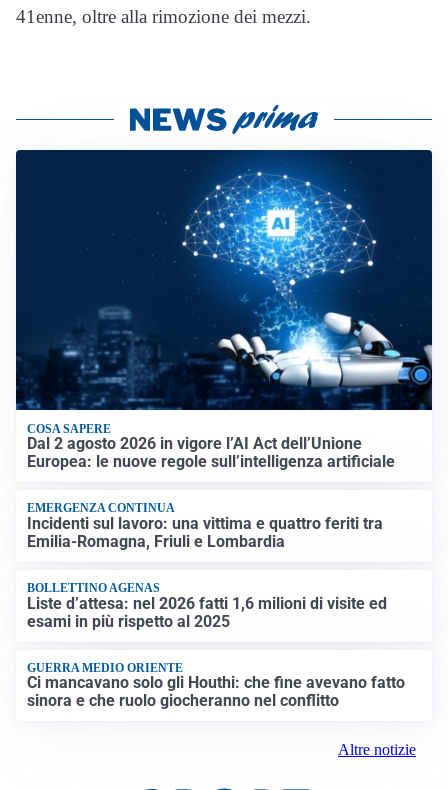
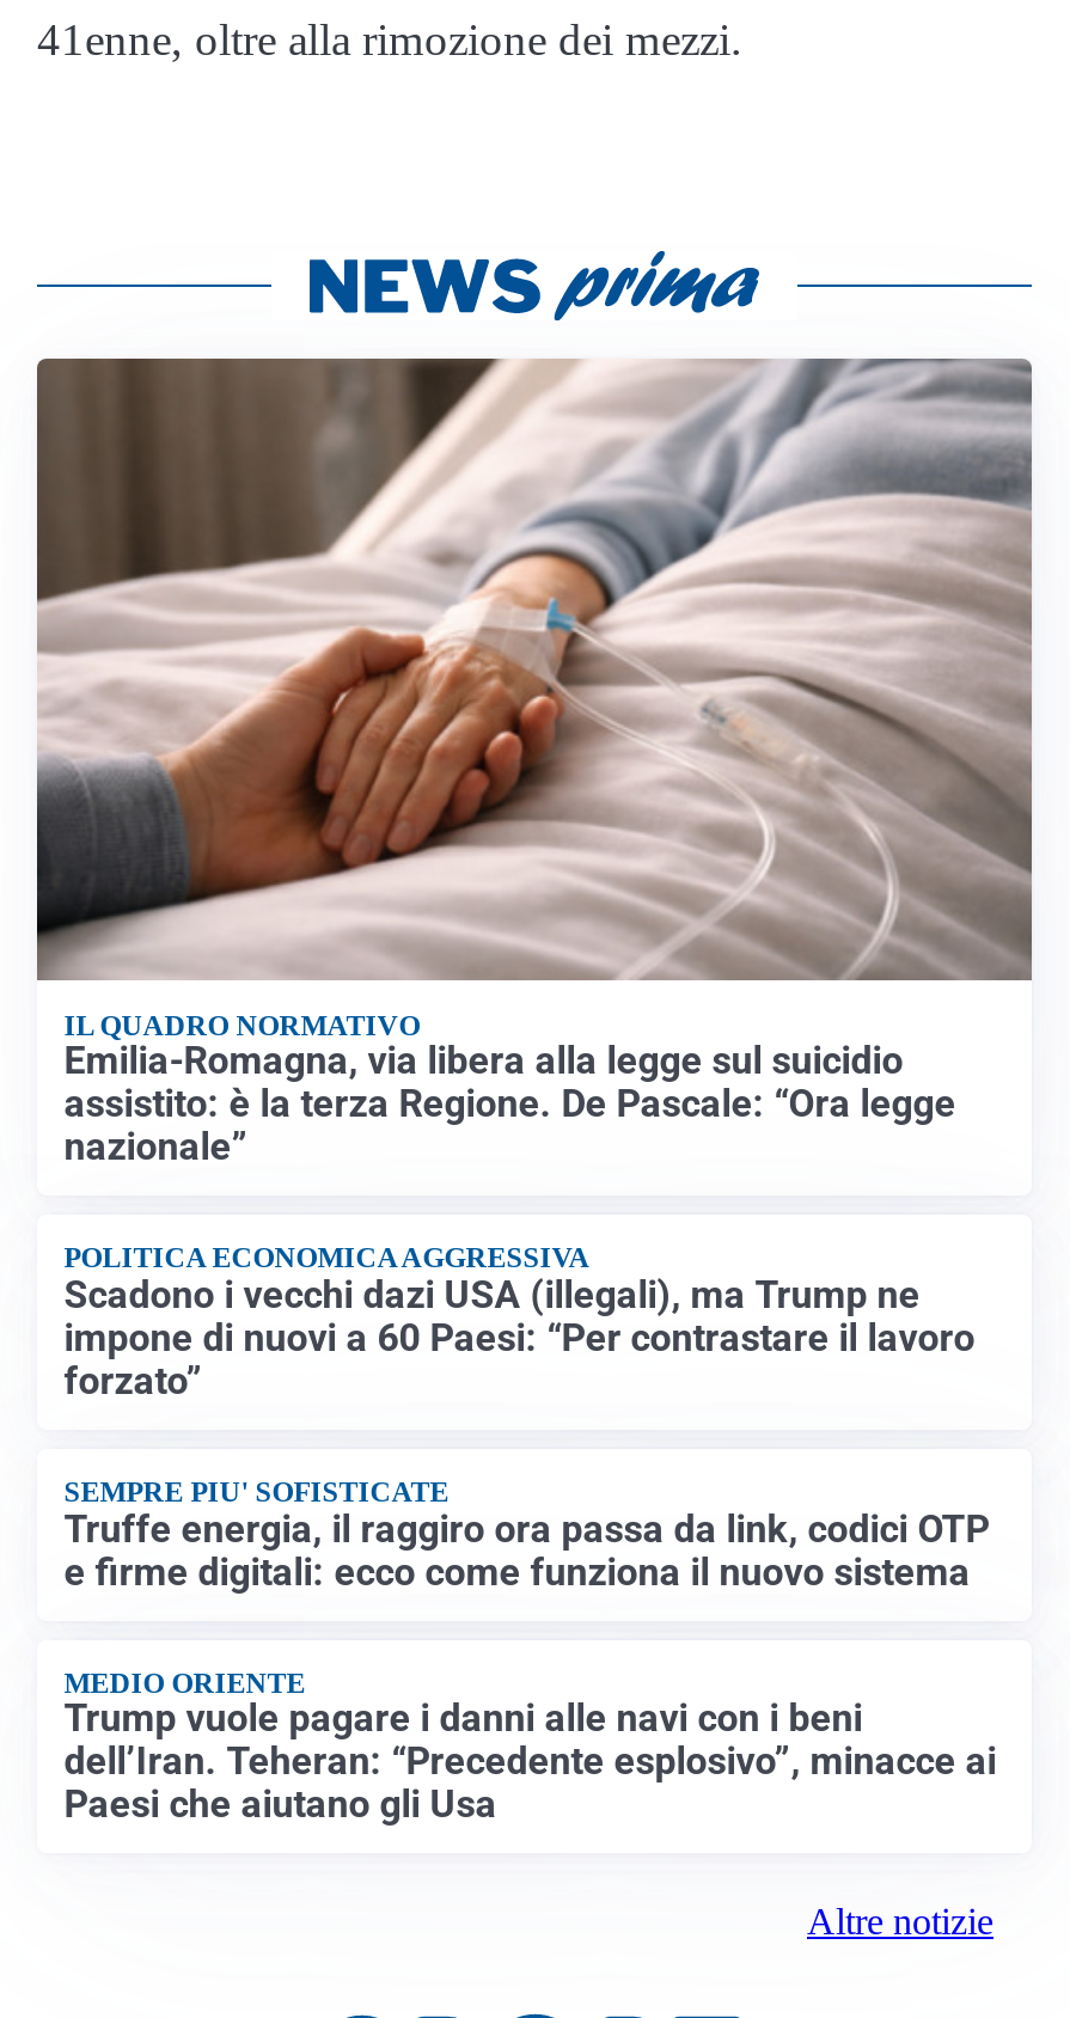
- [image]
- COSA SAPERE
- Dal 2 agosto 2026 in vigore l’AI Act dell’Unione
- Europea: le nuove regole sull’intelligenza artificiale
+ [image]
+ IL QUADRO NORMATIVO
+ Emilia-Romagna, via libera alla legge sul suicidio
+ assistito: è la terza Regione. De Pascale: “Ora legge
+ nazionale”

- EMERGENZA CONTINUA
- Incidenti sul lavoro: una vittima e quattro feriti tra
- Emilia-Romagna, Friuli e Lombardia
+ POLITICA ECONOMICA AGGRESSIVA
+ Scadono i vecchi dazi USA (illegali), ma Trump ne
+ impone di nuovi a 60 Paesi: “Per contrastare il lavoro
+ forzato”

- BOLLETTINO AGENAS
- Liste d’attesa: nel 2026 fatti 1,6 milioni di visite ed
- esami in più rispetto al 2025
+ SEMPRE PIU' SOFISTICATE
+ Truffe energia, il raggiro ora passa da link, codici OTP
+ e firme digitali: ecco come funziona il nuovo sistema

- GUERRA MEDIO ORIENTE
- Ci mancavano solo gli Houthi: che fine avevano fatto
- sinora e che ruolo giocheranno nel conflitto
+ MEDIO ORIENTE
+ Trump vuole pagare i danni alle navi con i beni
+ dell’Iran. Teheran: “Precedente esplosivo”, minacce ai
+ Paesi che aiutano gli Usa
